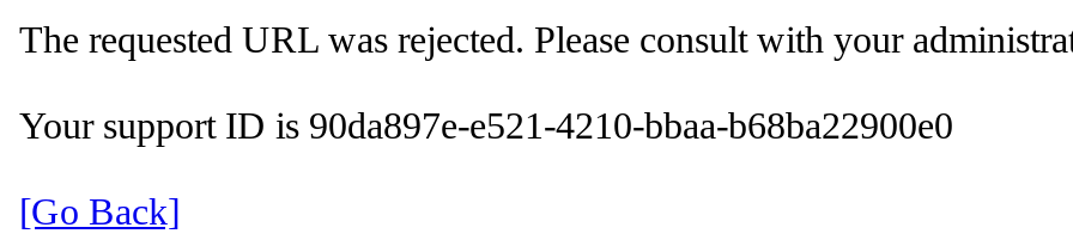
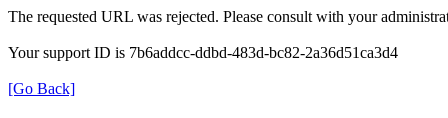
- Your support ID is 90da897e-e521-4210-bbaa-b68ba22900e0
+ Your support ID is 7b6addcc-ddbd-483d-bc82-2a36d51ca3d4
